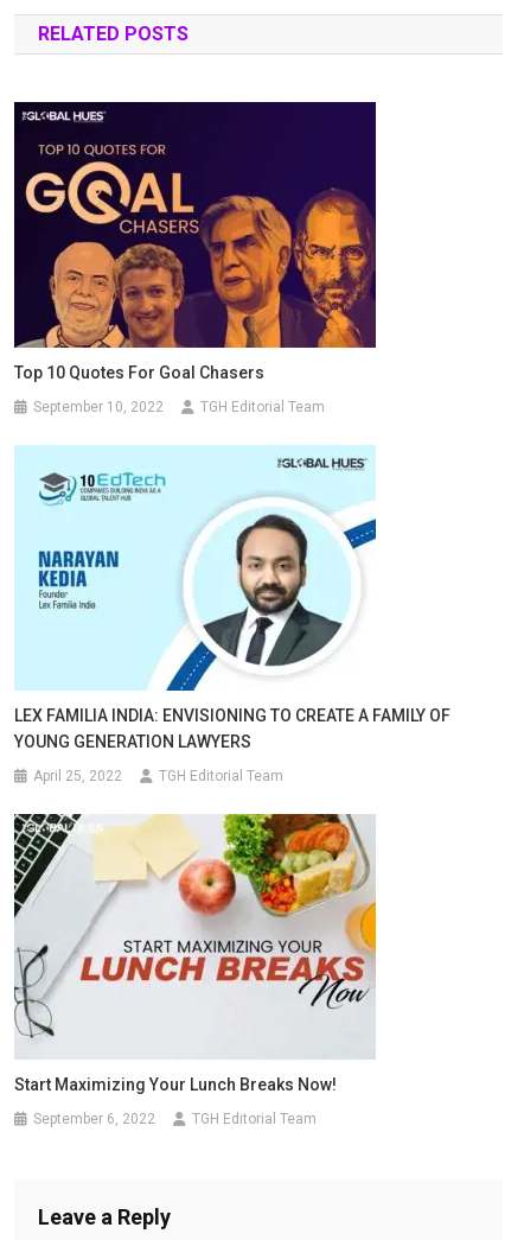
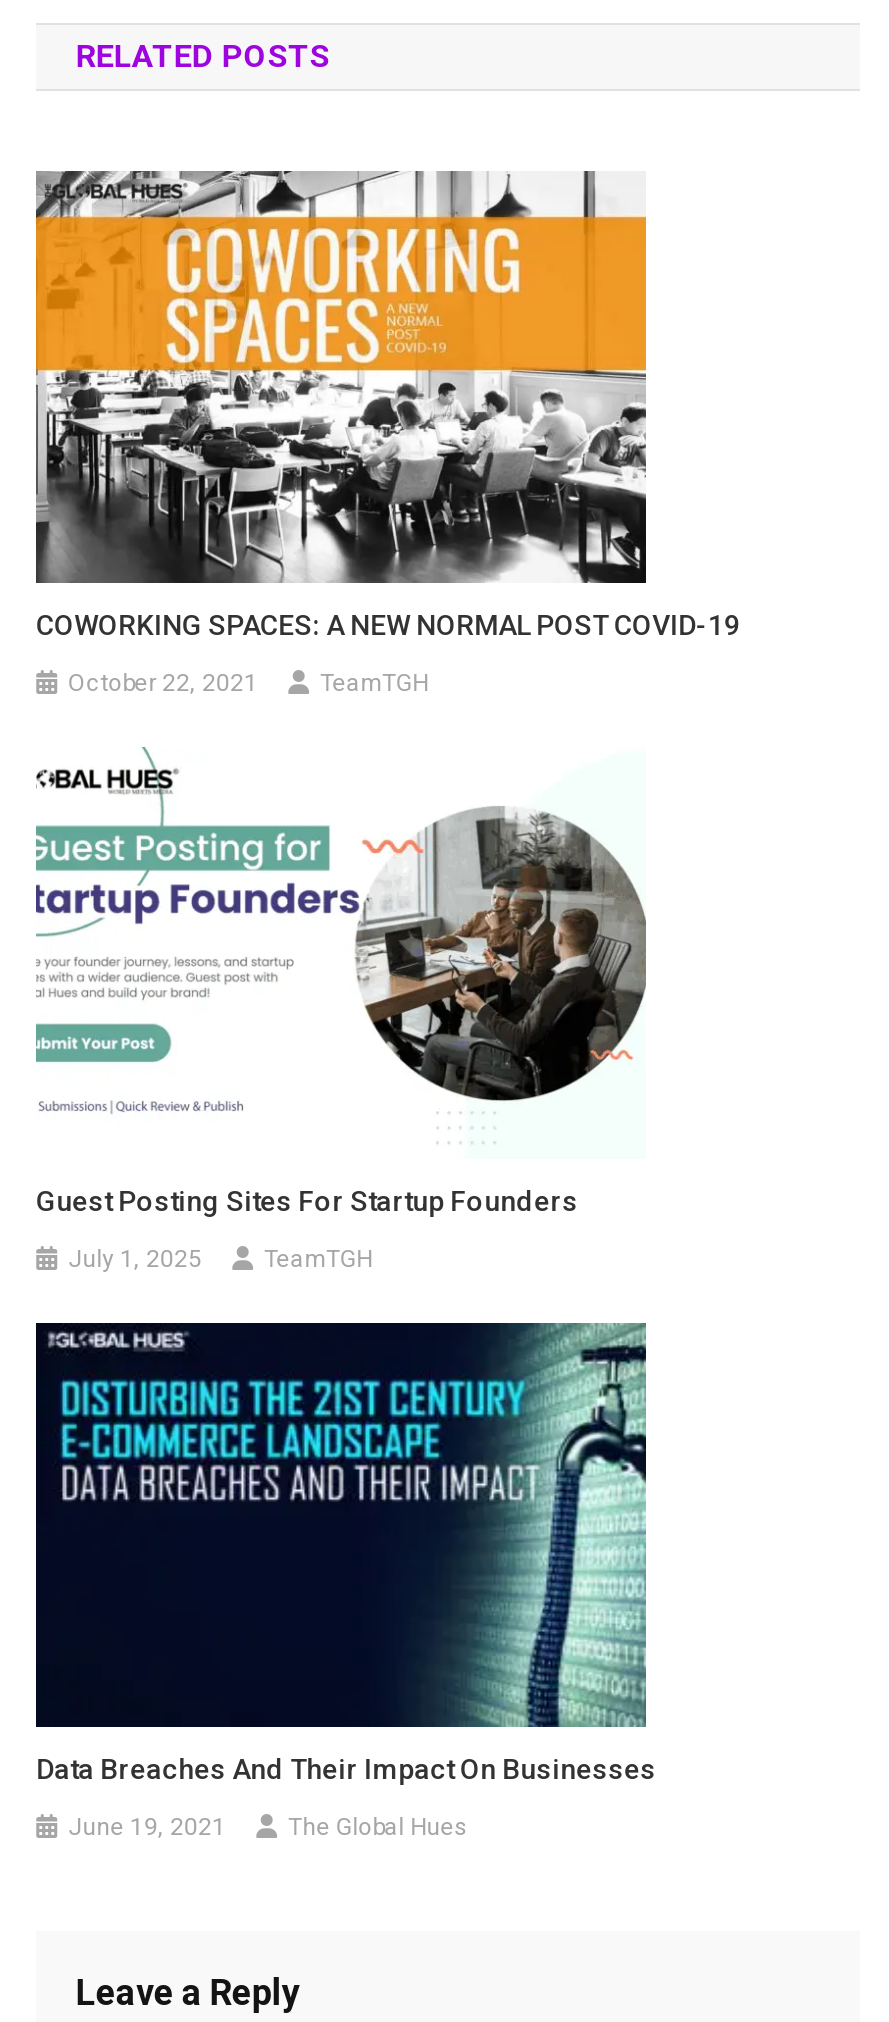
- [image]
- Top 10 Quotes For Goal Chasers
+ [image]
+ COWORKING SPACES: A NEW NORMAL POST COVID-19

- September 10, 2022
- TGH Editorial Team
+ October 22, 2021
+ TeamTGH

- [image]
- LEX FAMILIA INDIA: ENVISIONING TO CREATE A FAMILY OF
- YOUNG GENERATION LAWYERS
+ [image]
+ Guest Posting Sites For Startup Founders

- April 25, 2022
- TGH Editorial Team
+ July 1, 2025
+ TeamTGH

- [image]
- Start Maximizing Your Lunch Breaks Now!
+ [image]
+ Data Breaches And Their Impact On Businesses

- September 6, 2022
- TGH Editorial Team
+ June 19, 2021
+ The Global Hues
